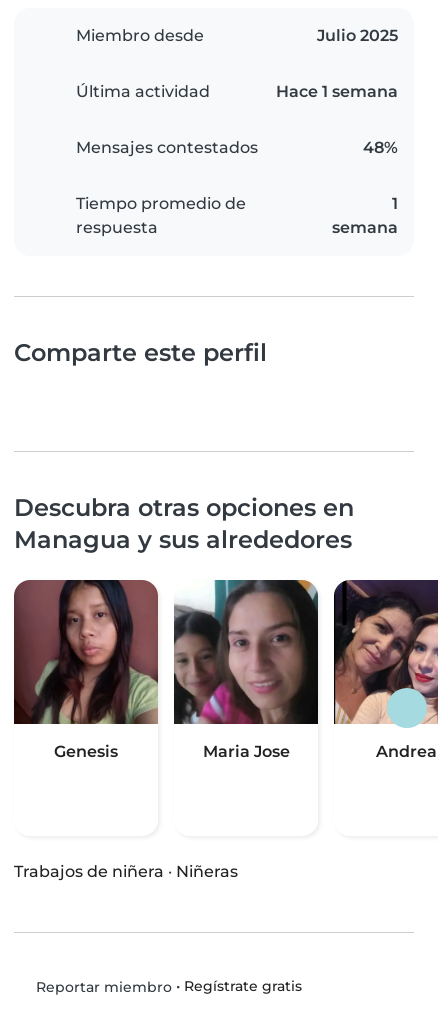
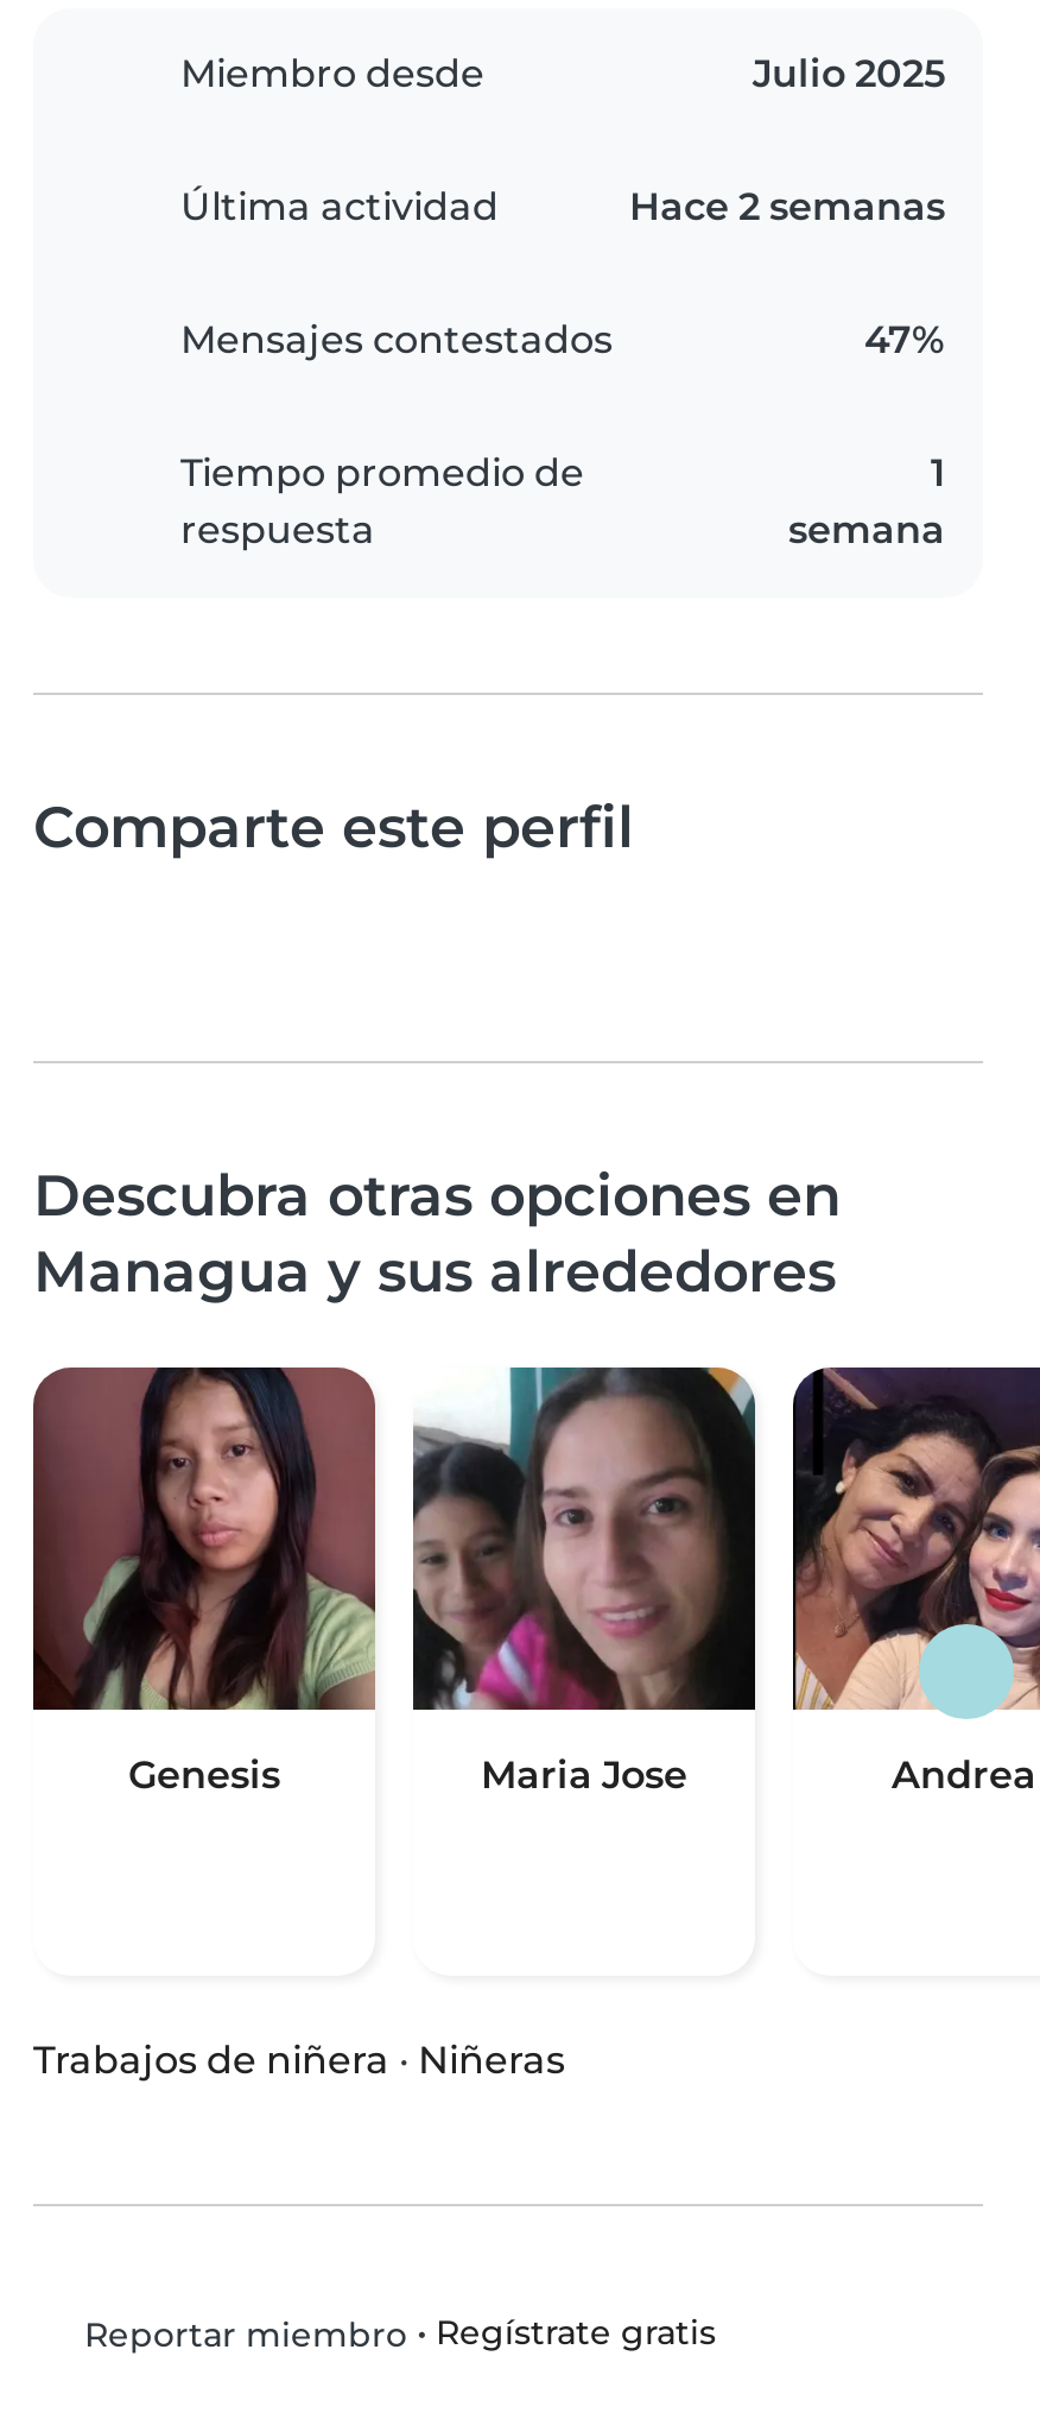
- Hace 1 semana
+ Hace 2 semanas

- 48%
+ 47%
